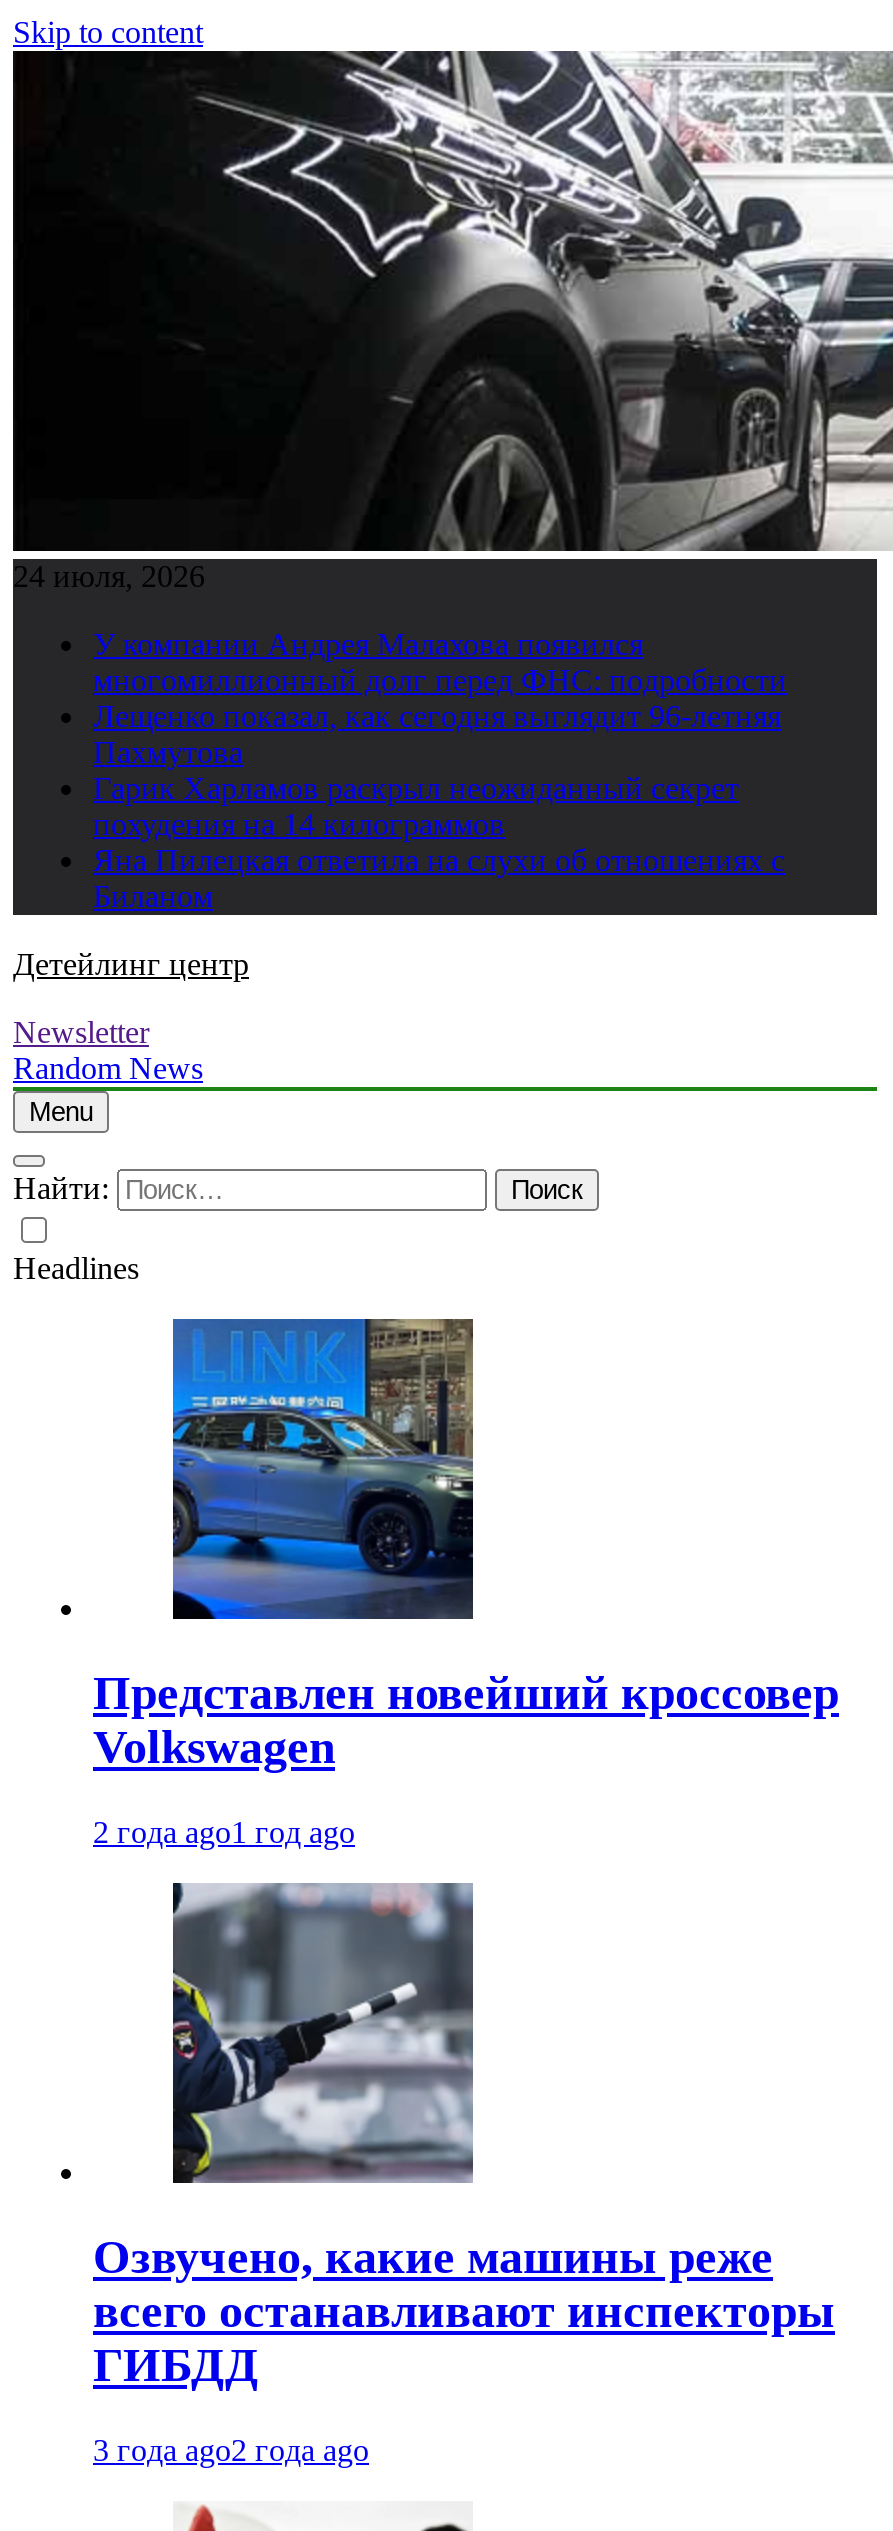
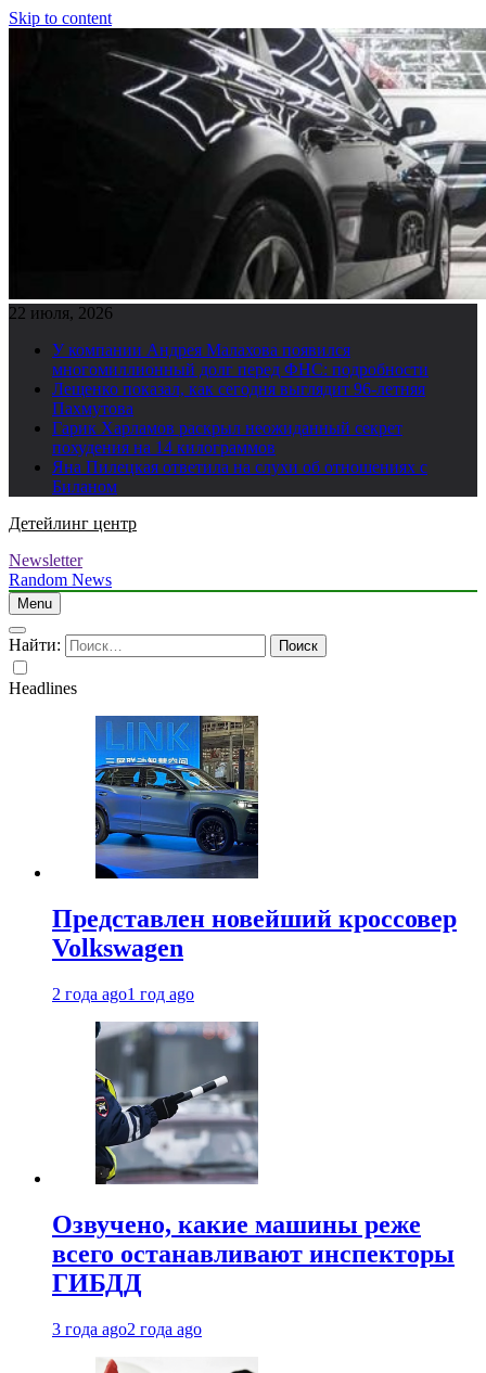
- 24 июля, 2026
+ 22 июля, 2026
